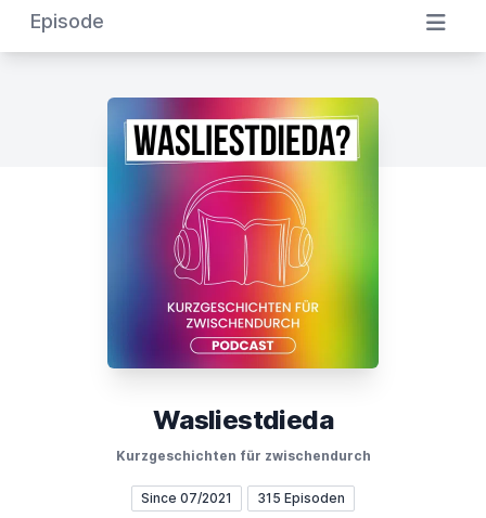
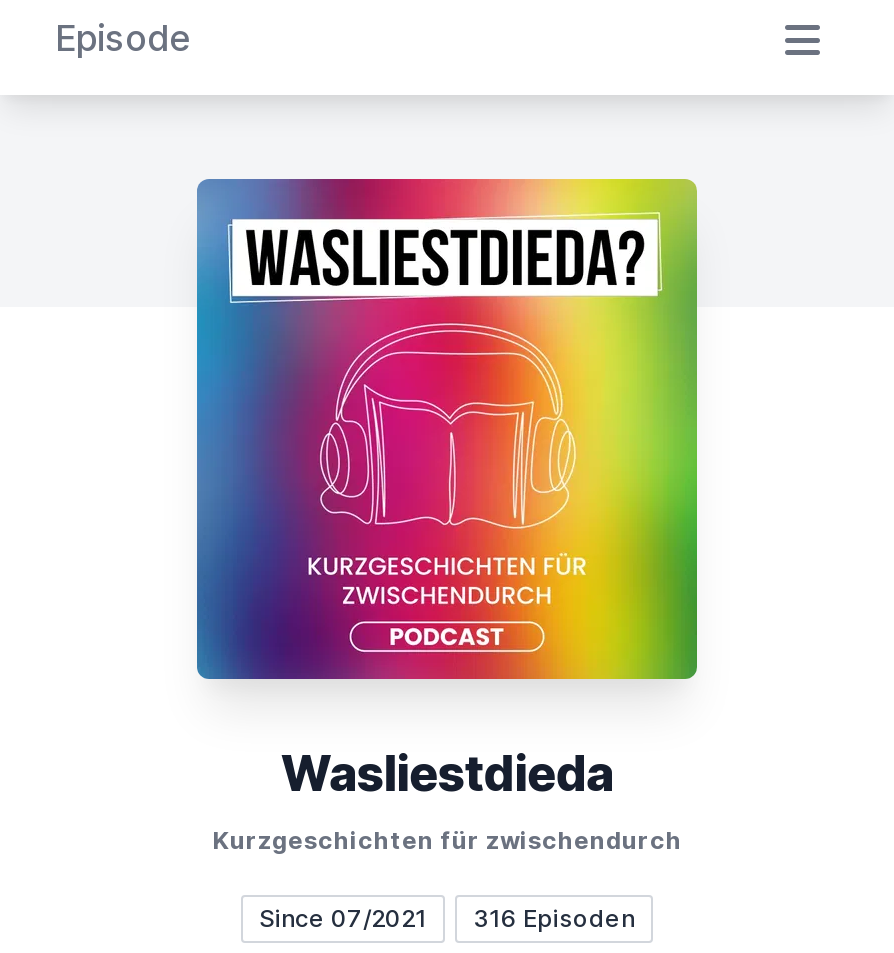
- Since 07/2021 315 Episoden
+ Since 07/2021 316 Episoden
